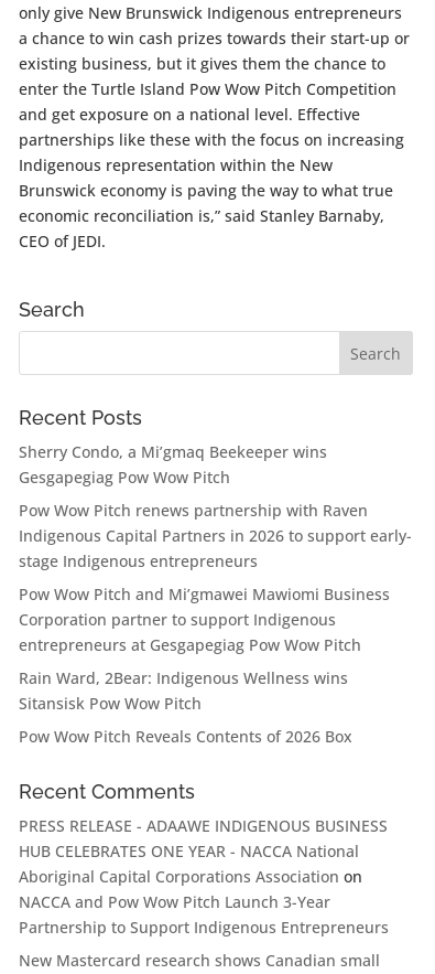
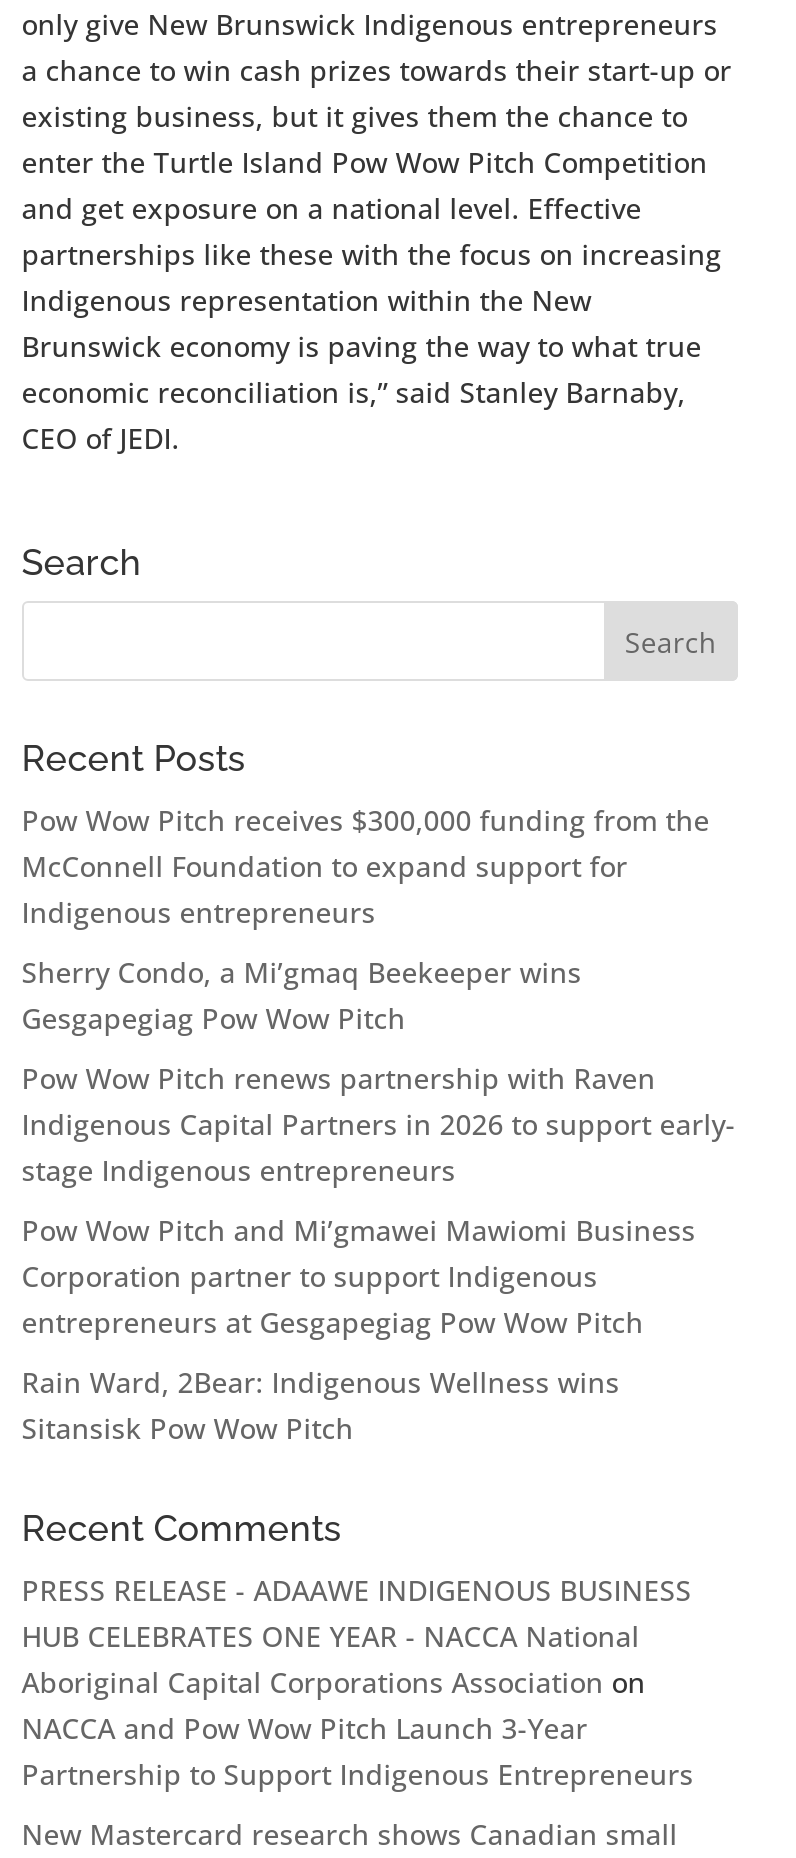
+ Pow Wow Pitch receives $300,000 funding from the
+ McConnell Foundation to expand support for
+ Indigenous entrepreneurs

moved down: Sherry Condo, a Mi’gmaq Beekeeper wins | Gesgapegiag Pow Wow Pitch | Pow Wow Pitch renews partnership with Raven | ... | Rain Ward, 2Bear: Indigenous Wellness wins | Sitansisk Pow Wow Pitch

- Pow Wow Pitch Reveals Contents of 2026 Box
